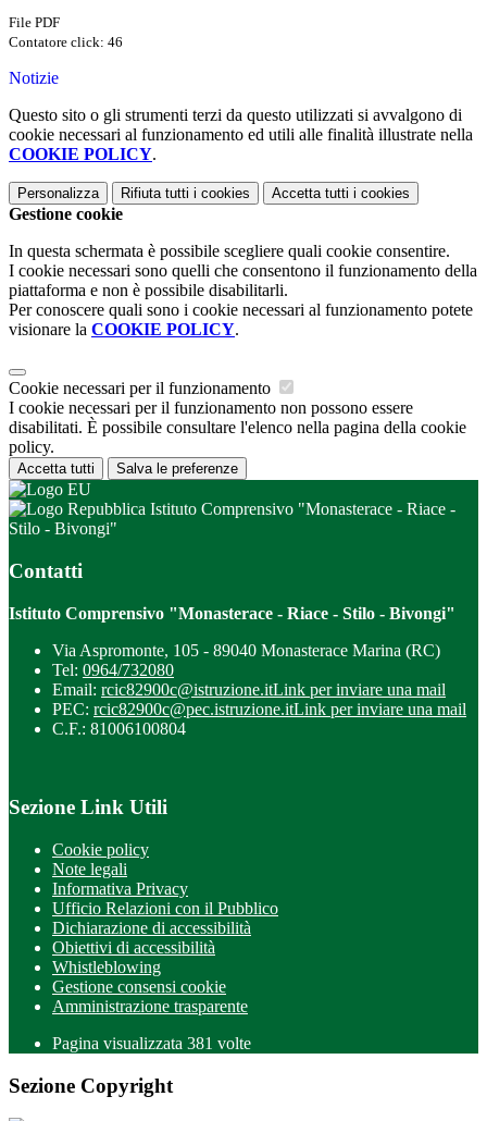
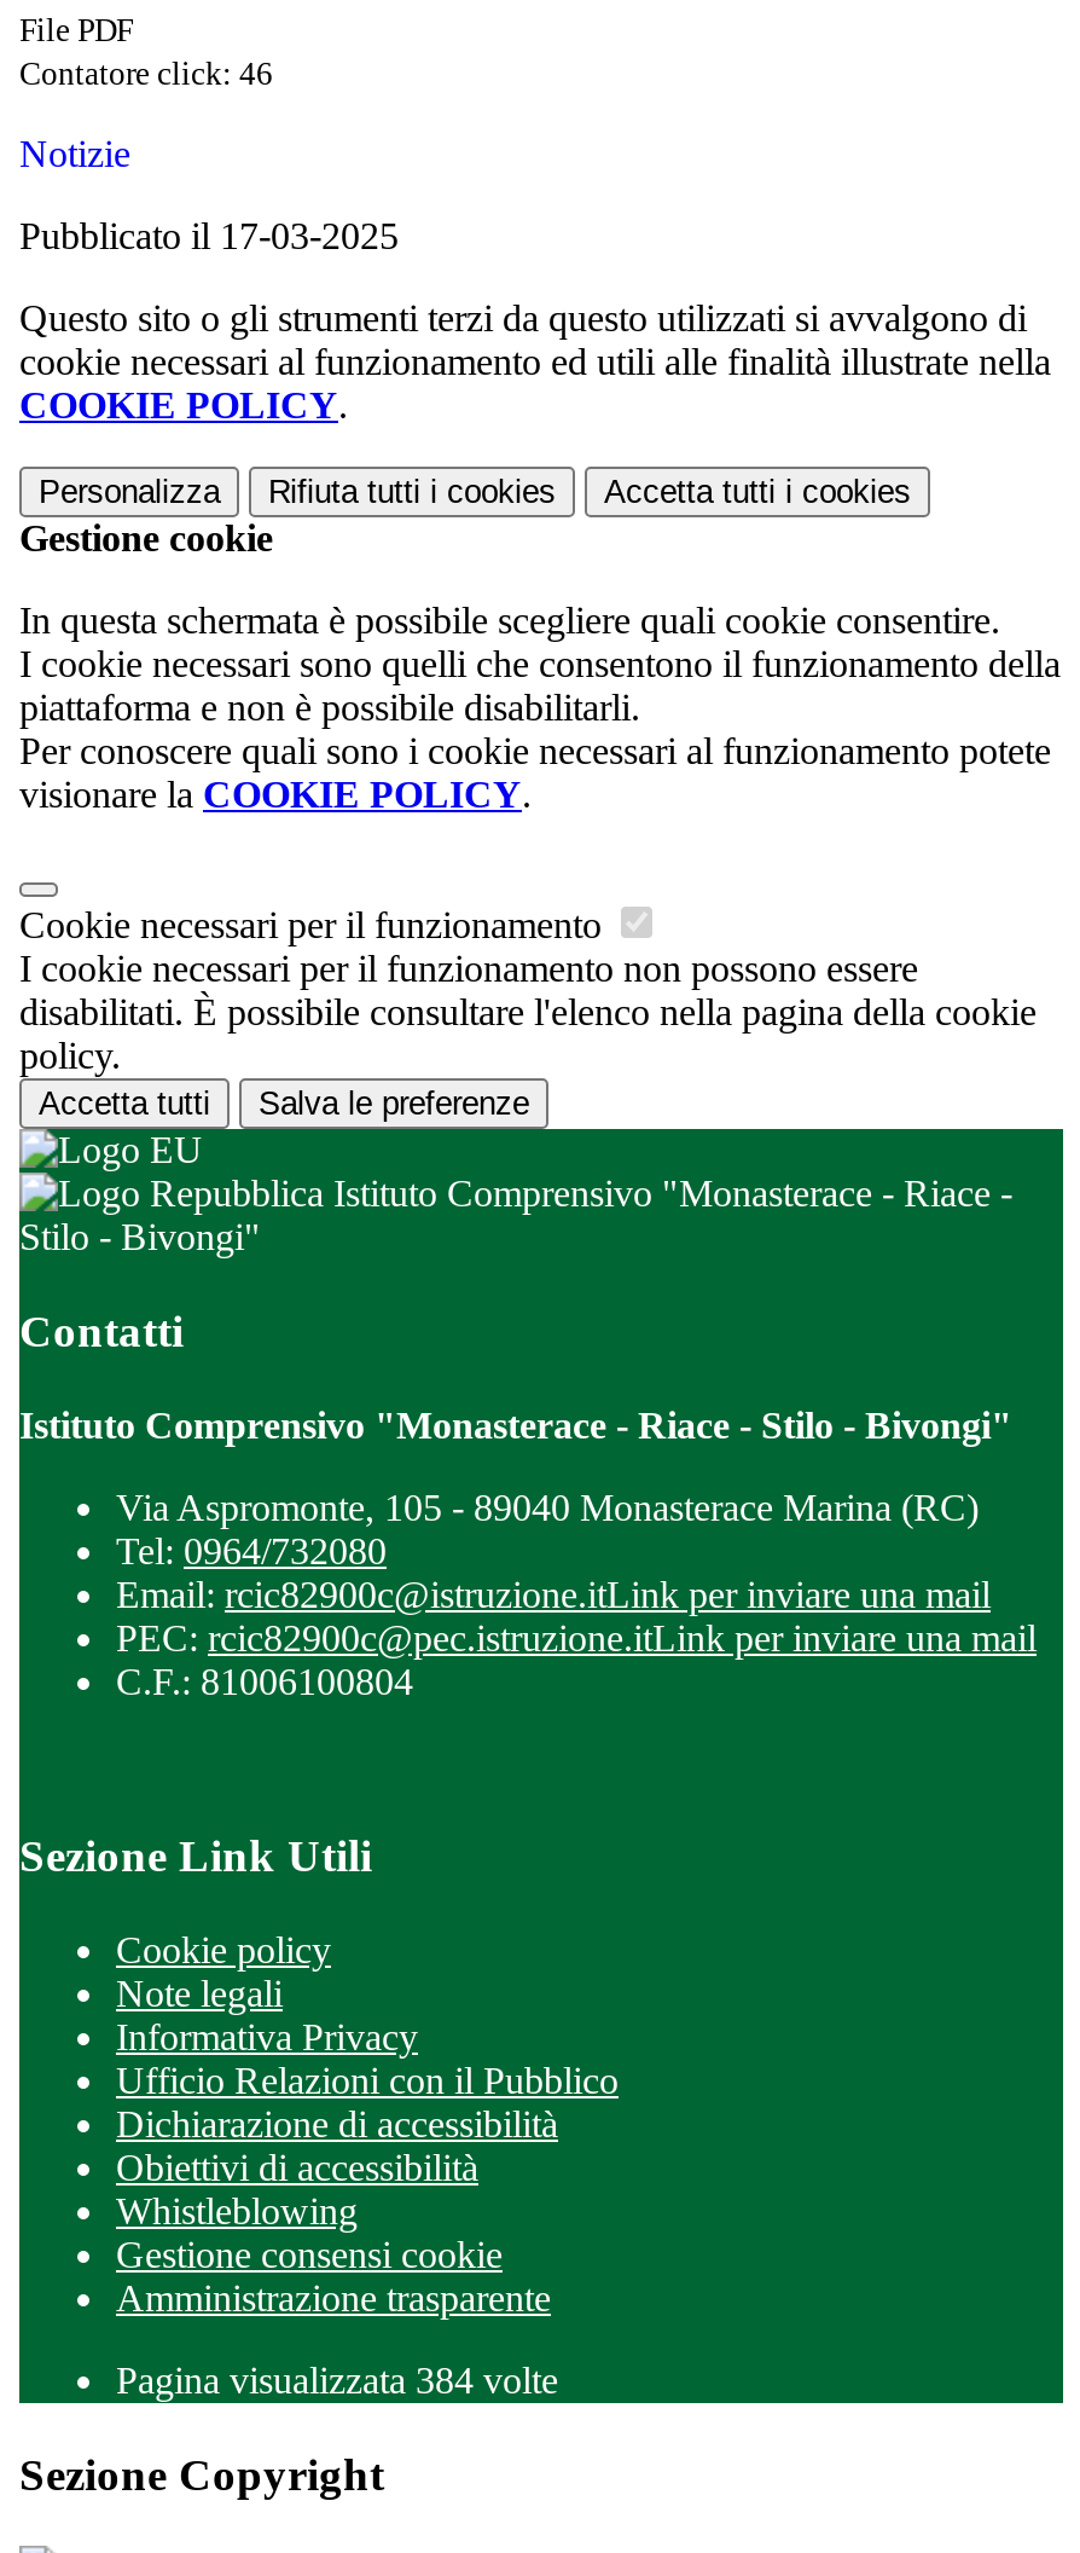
+ Pubblicato il 17-03-2025

- Pagina visualizzata 381 volte
+ Pagina visualizzata 384 volte
